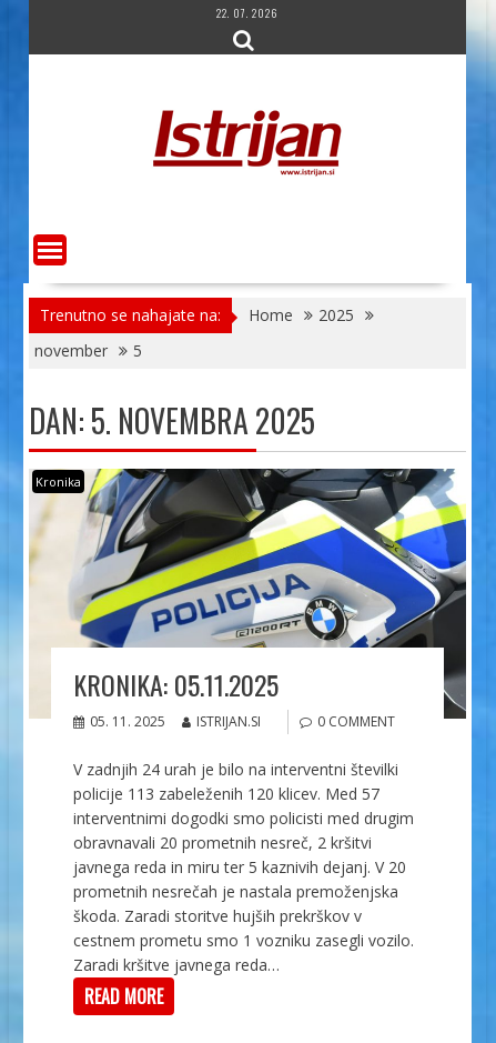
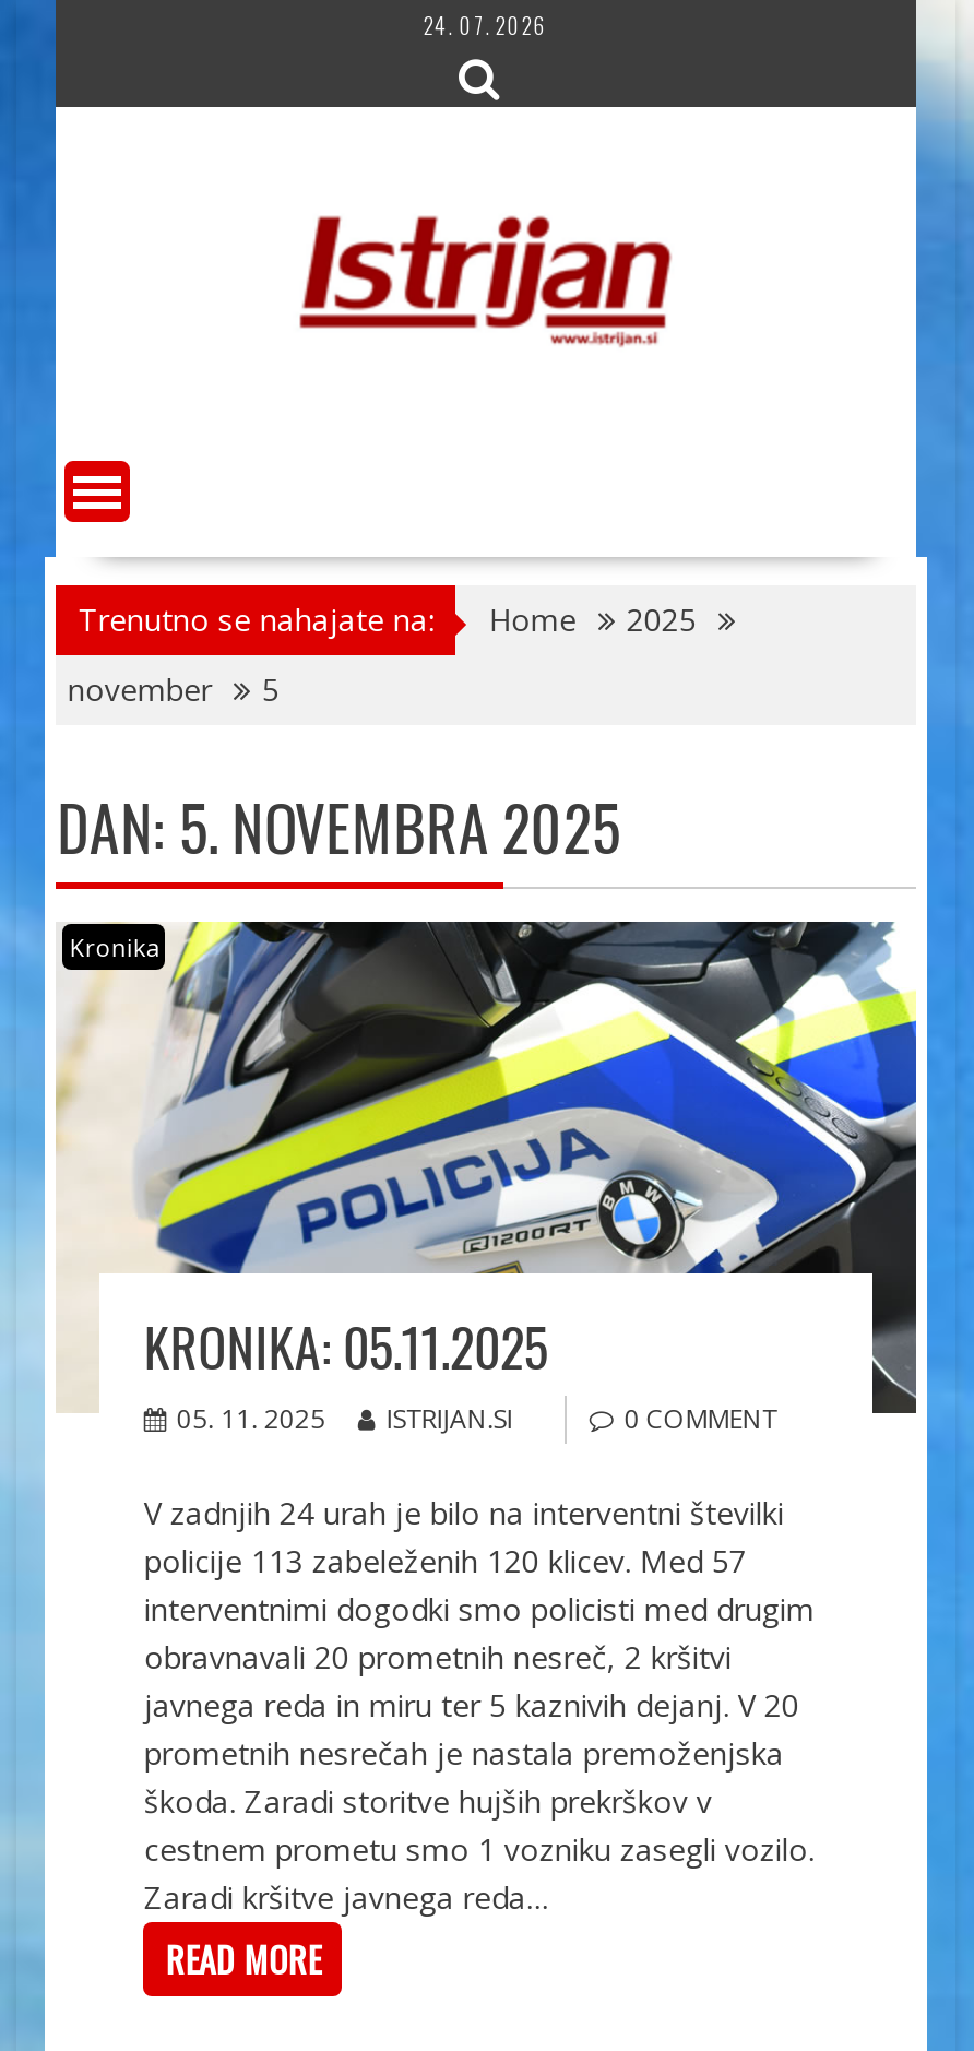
- 22. 07. 2026
+ 24. 07. 2026
